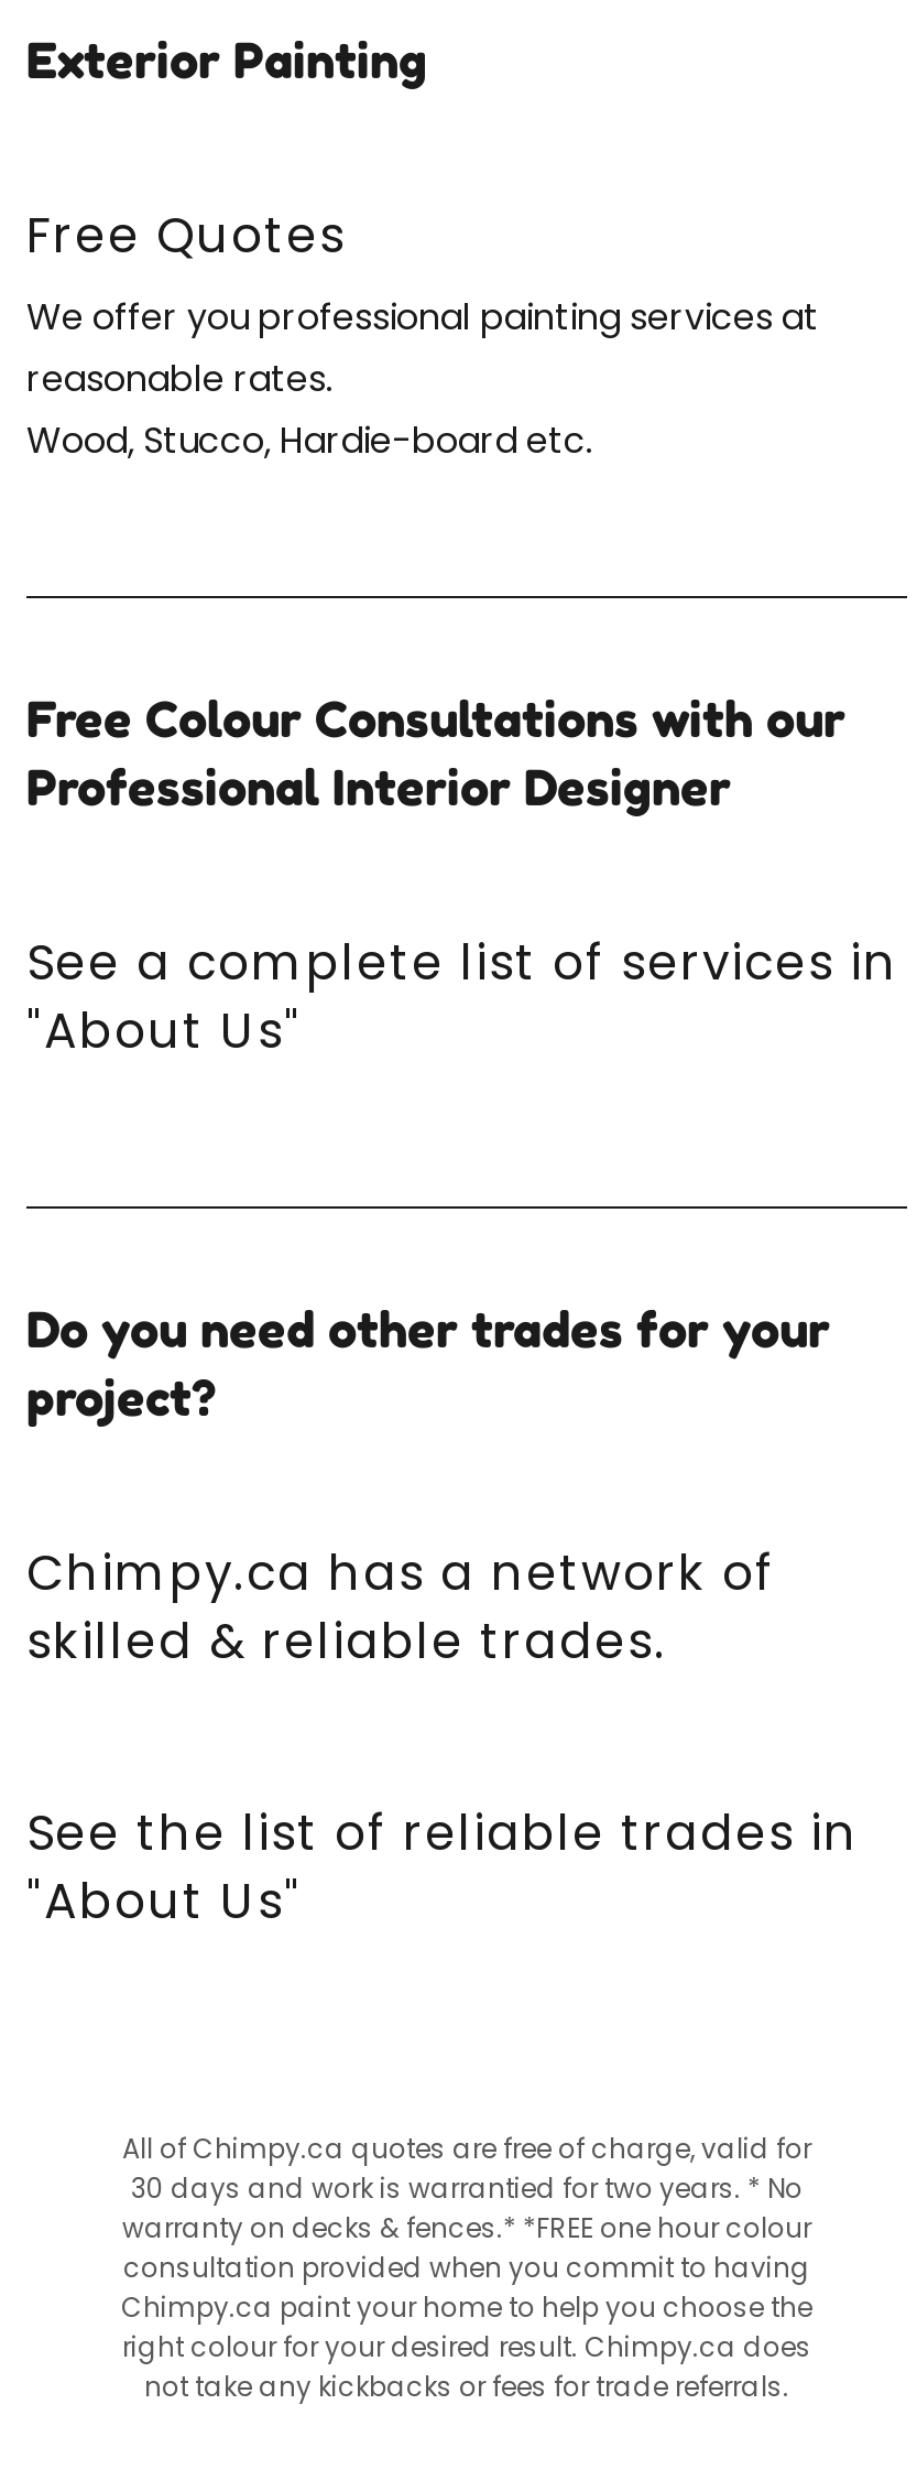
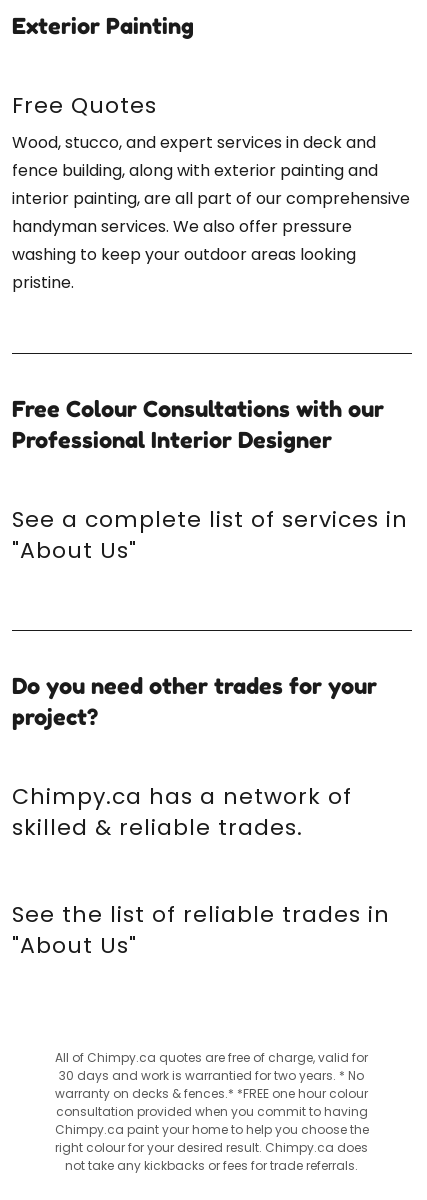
- We offer you professional painting services at
- reasonable rates.
- Wood, Stucco, Hardie-board etc.
+ Wood, stucco, and expert services in deck and
+ fence building, along with exterior painting and
+ interior painting, are all part of our comprehensive
+ handyman services. We also offer pressure
+ washing to keep your outdoor areas looking
+ pristine.
